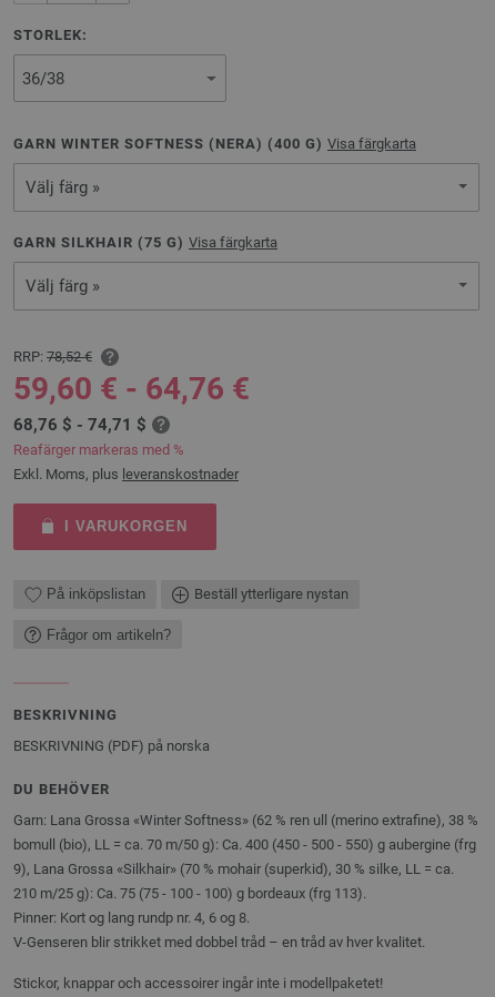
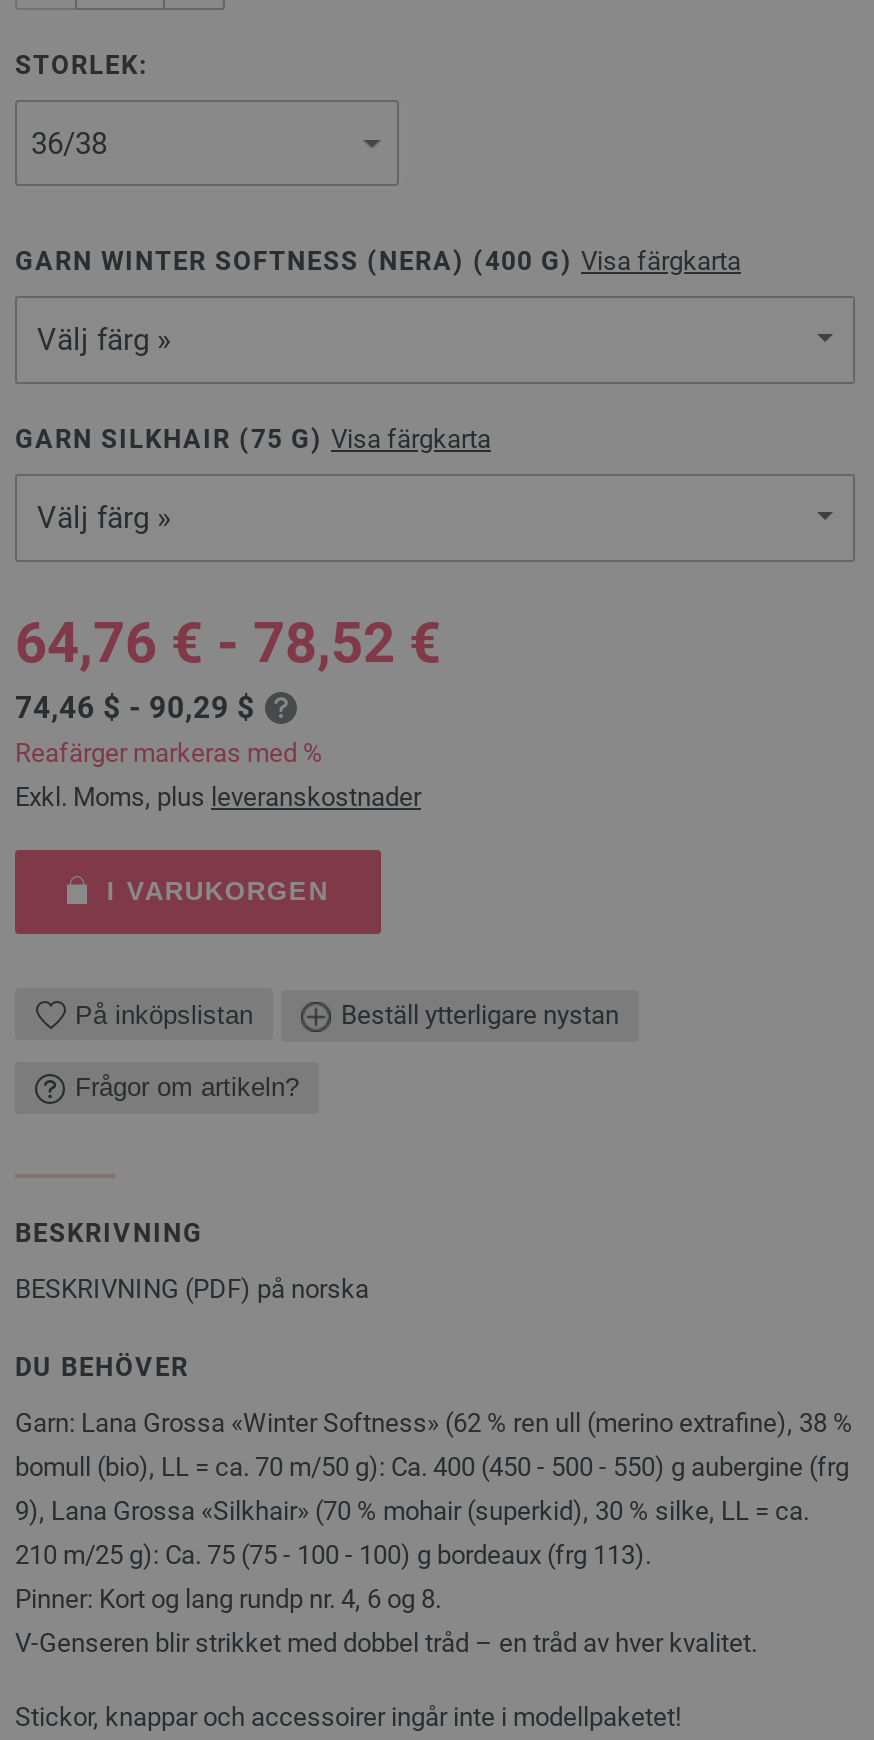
- RRP: 78,52 €
- 59,60 € - 64,76 €
- 68,76 $ - 74,71 $
+ 64,76 € - 78,52 €
+ 74,46 $ - 90,29 $
